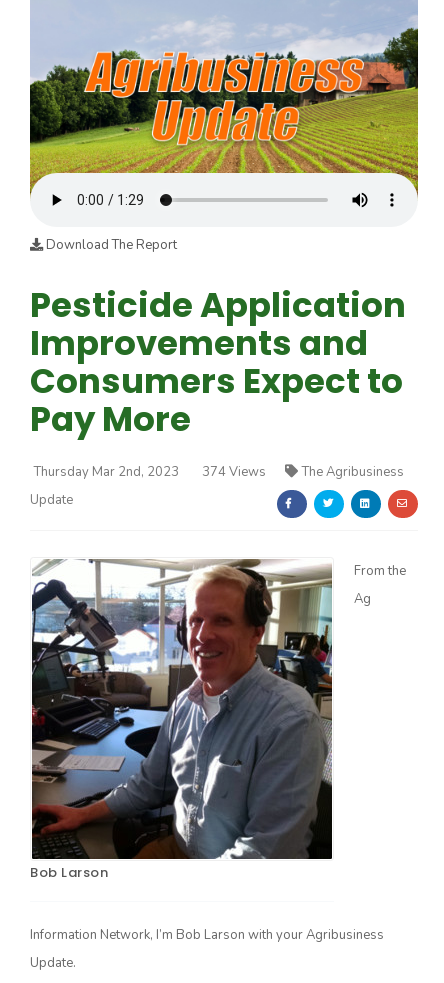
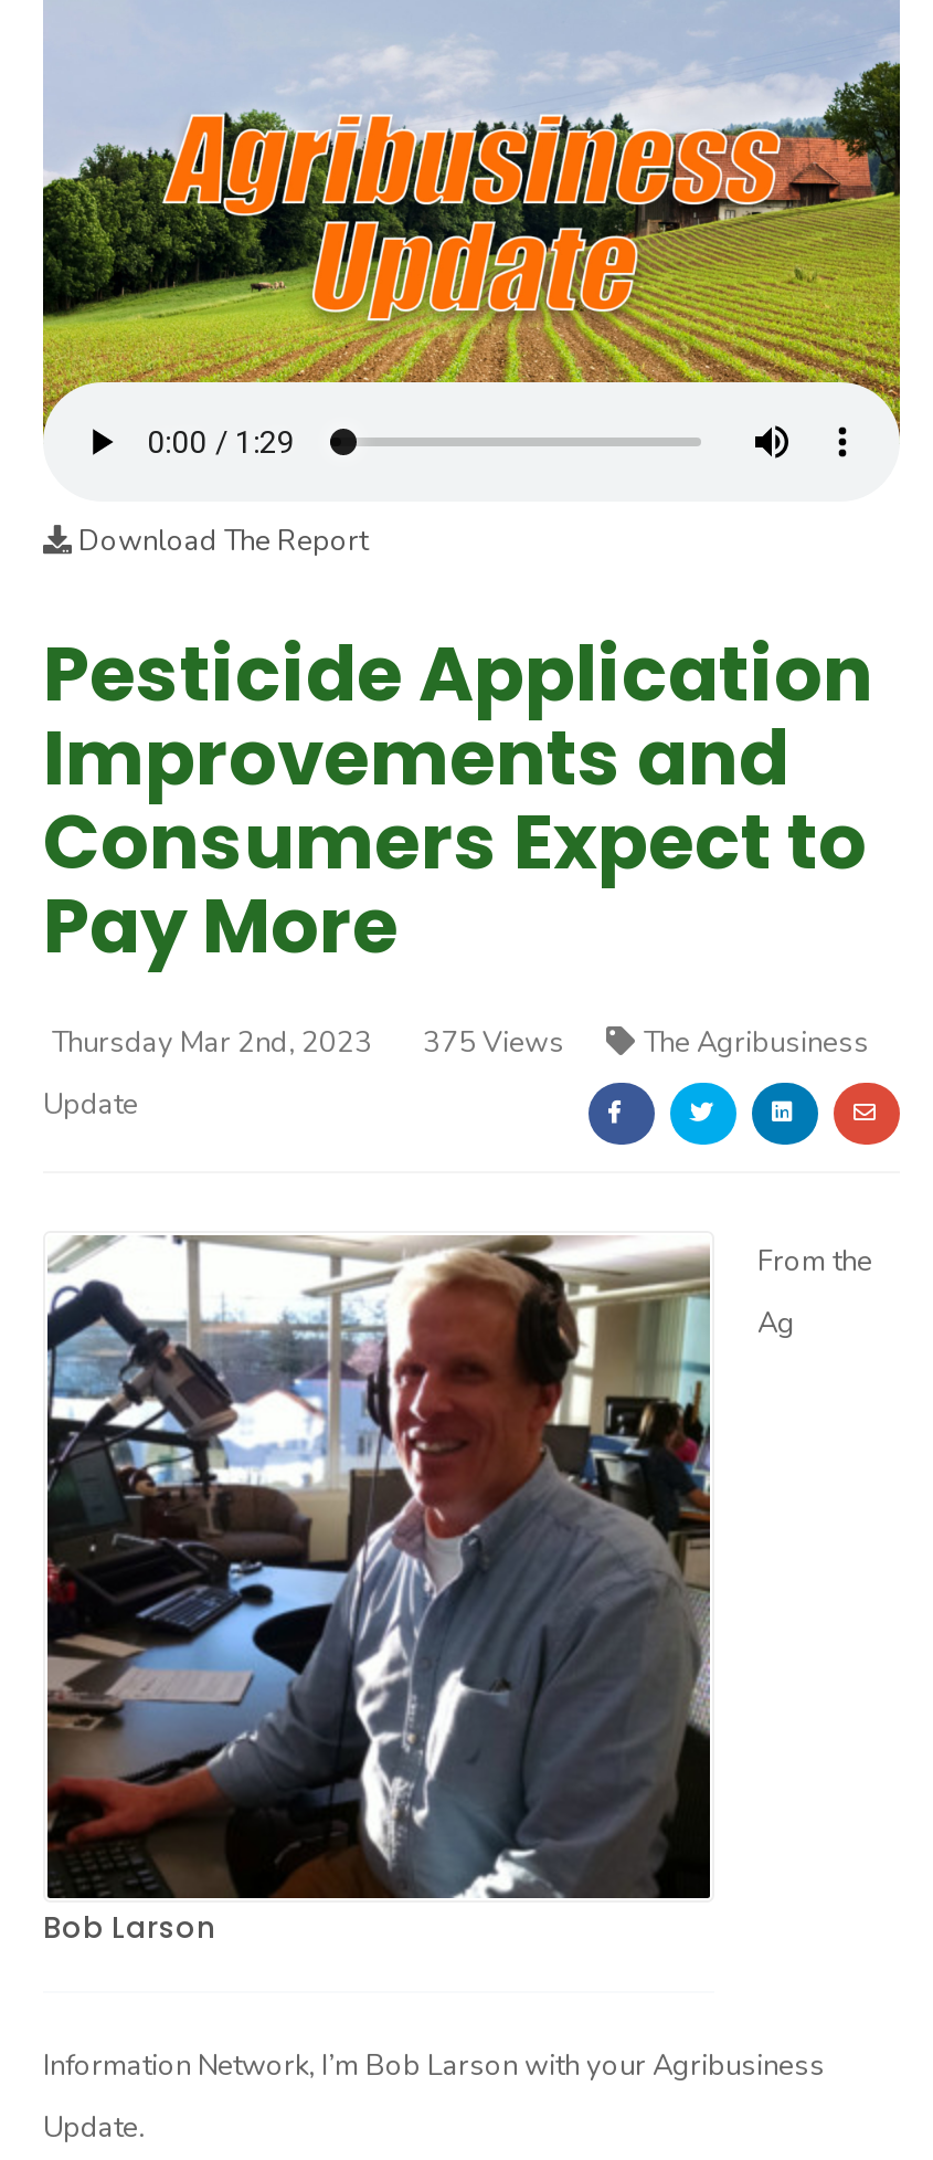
- Thursday Mar 2nd, 2023 374 Views The Agribusiness
+ Thursday Mar 2nd, 2023 375 Views The Agribusiness
